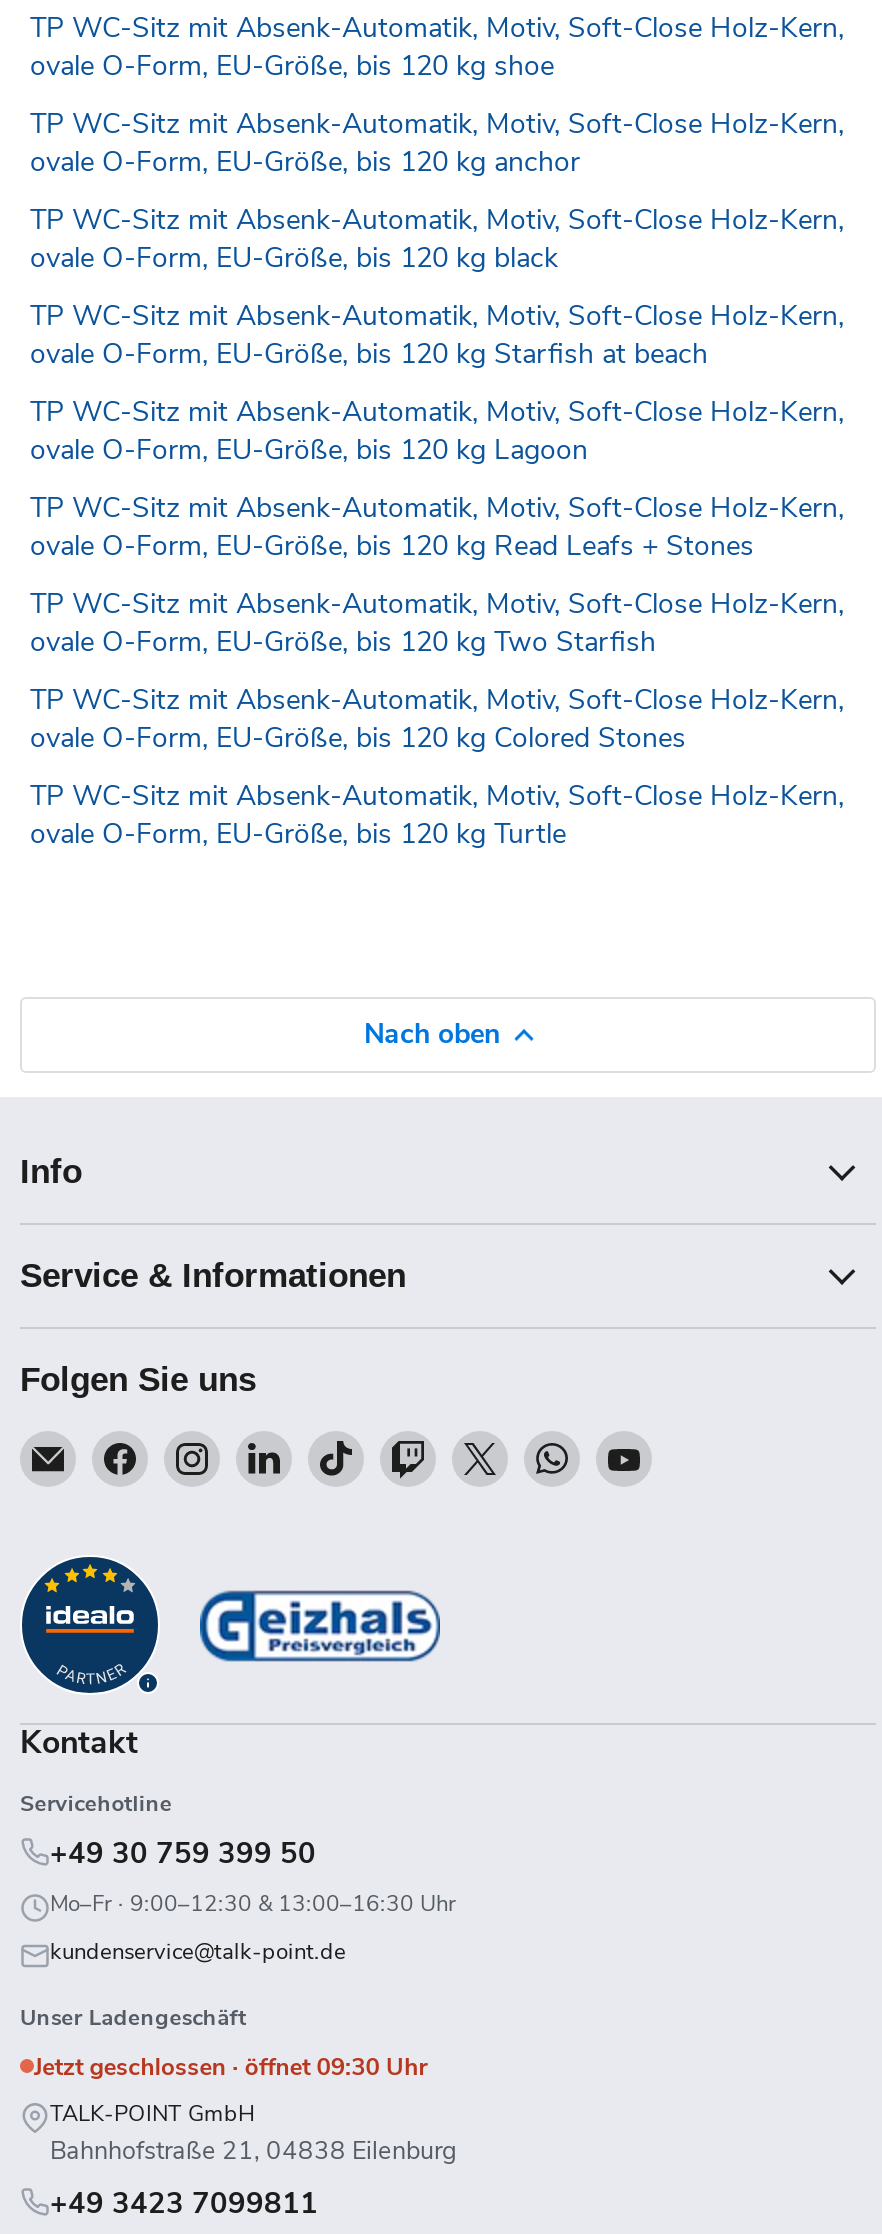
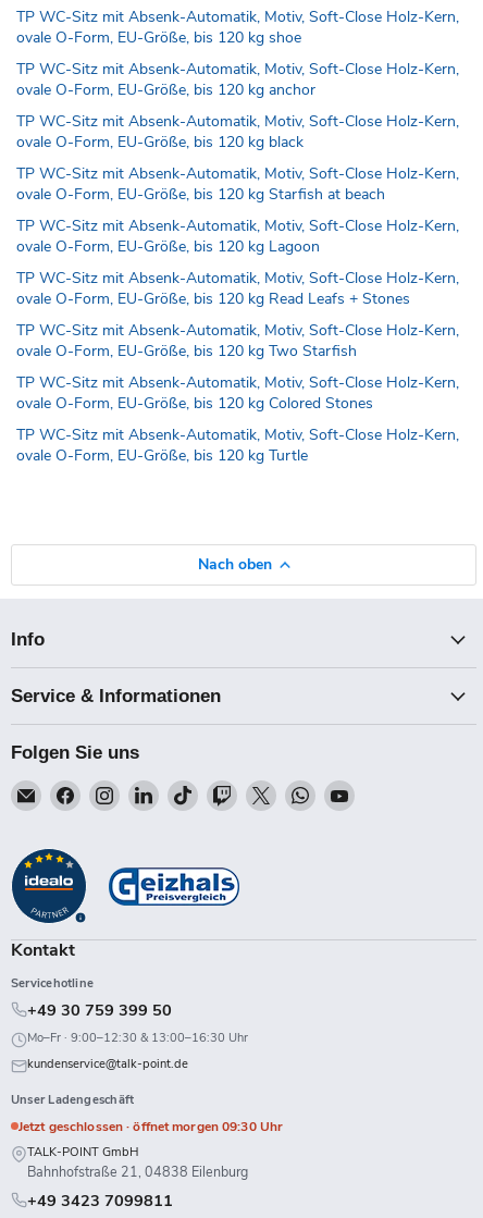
- Jetzt geschlossen · öffnet 09:30 Uhr
+ Jetzt geschlossen · öffnet morgen 09:30 Uhr
